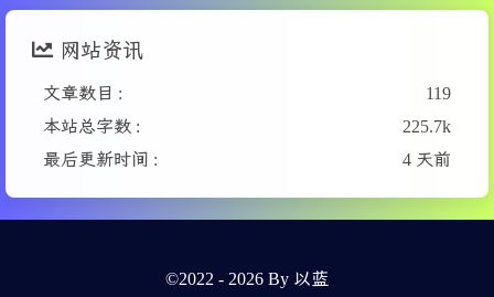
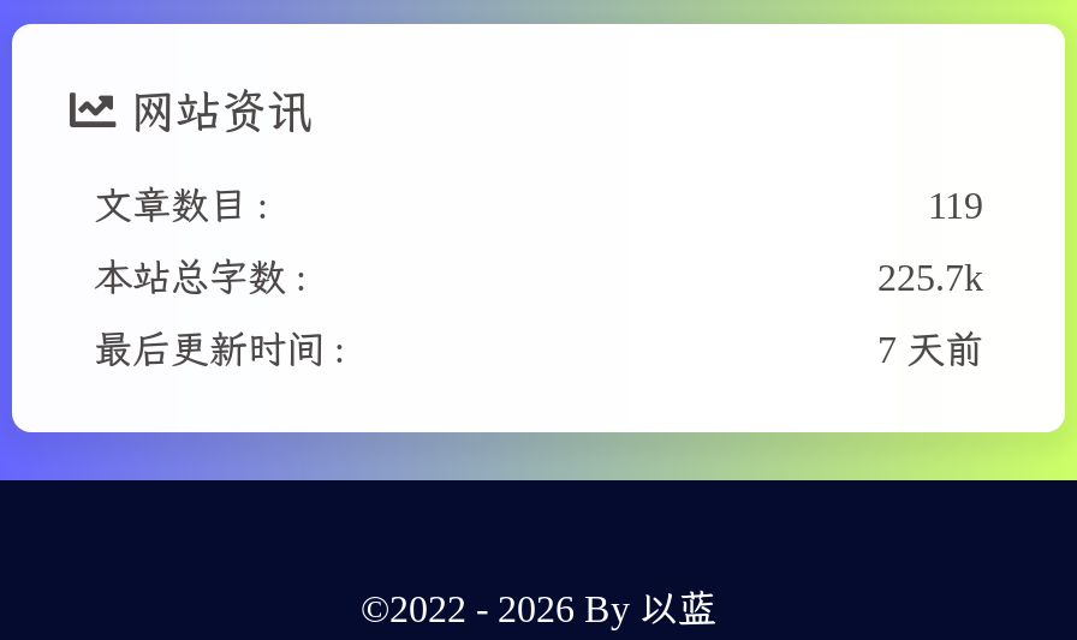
- 4 天前
+ 7 天前
